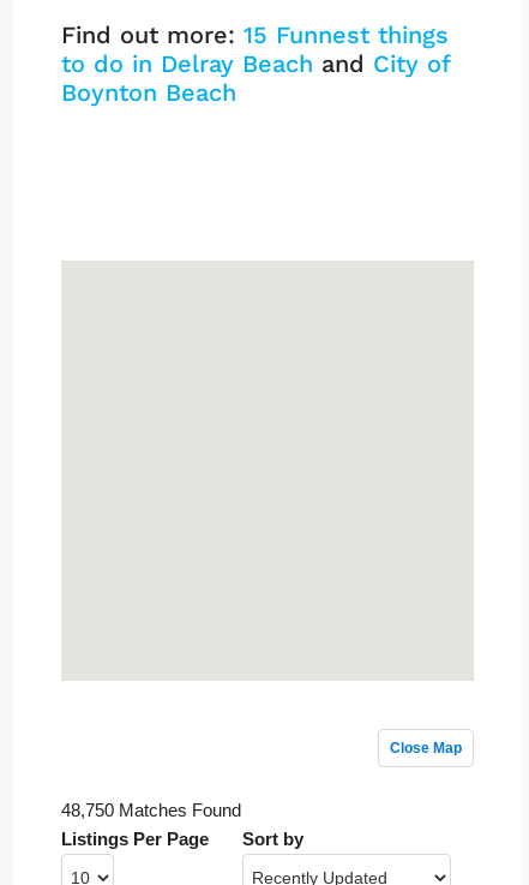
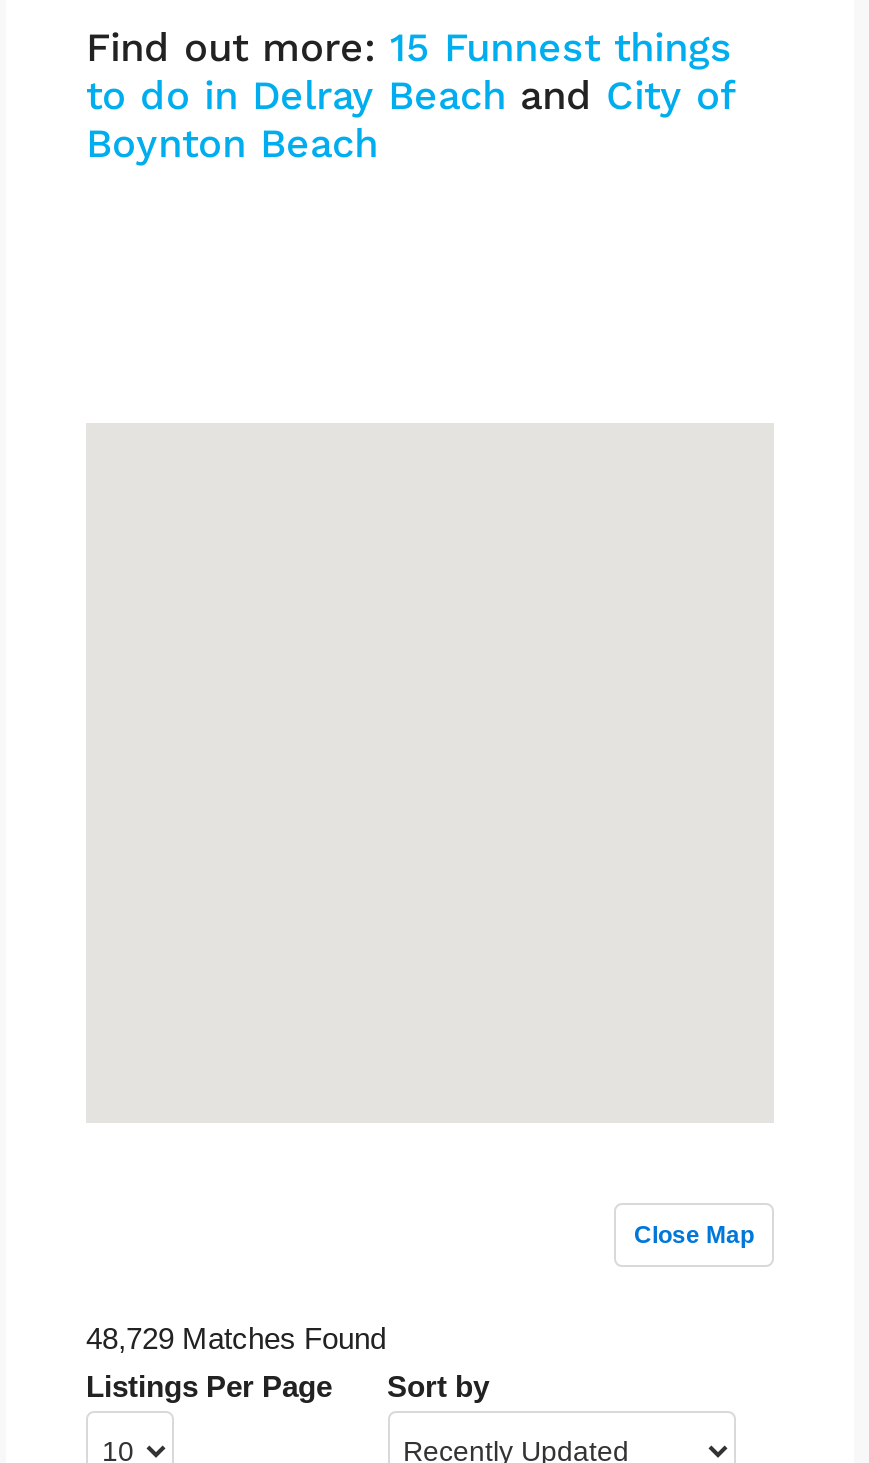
- 48,750 Matches Found
+ 48,729 Matches Found
